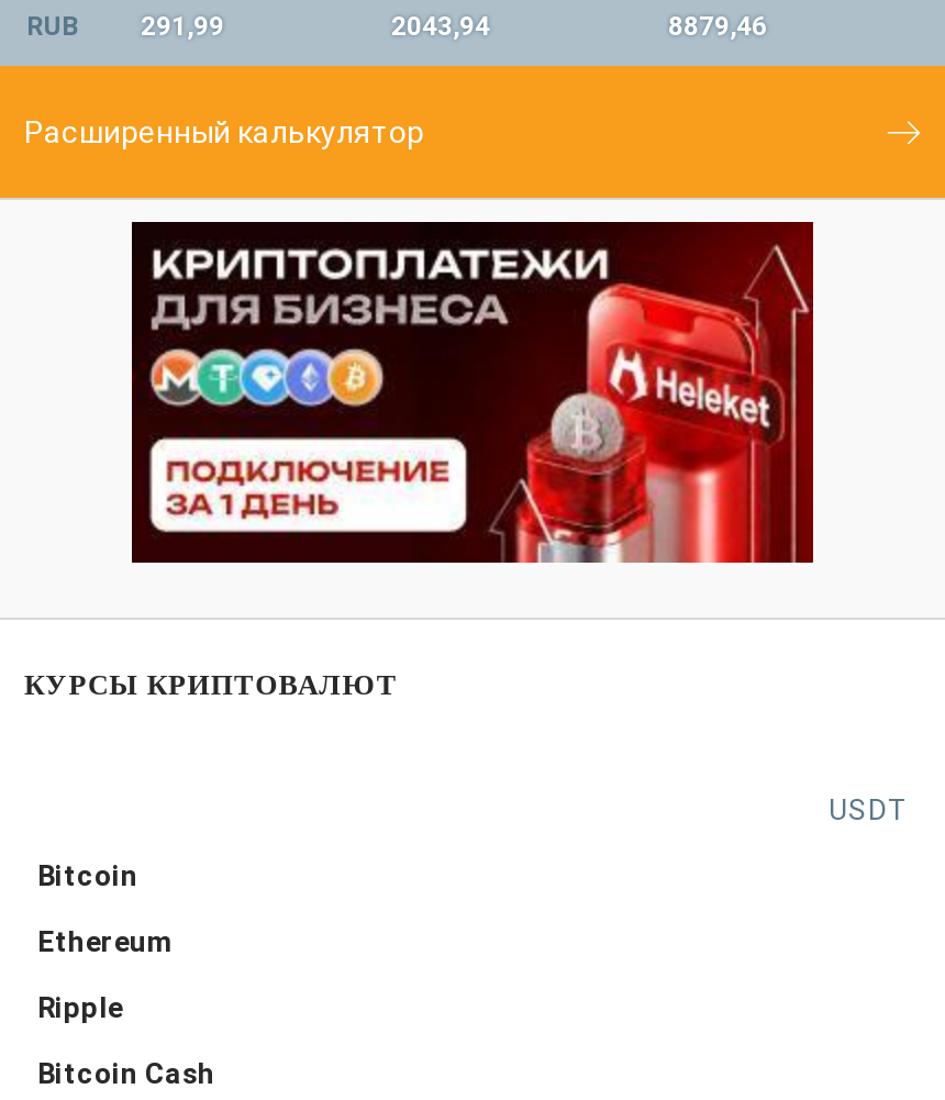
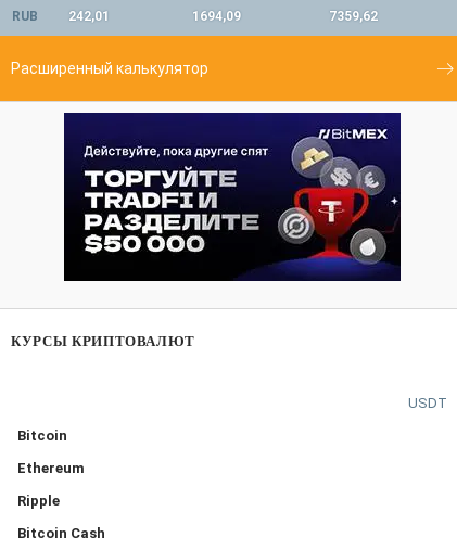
- RUB 291,99
+ RUB 242,01

- 2043,94
+ 1694,09

- 8879,46
+ 7359,62

- [image]
+ [image]
